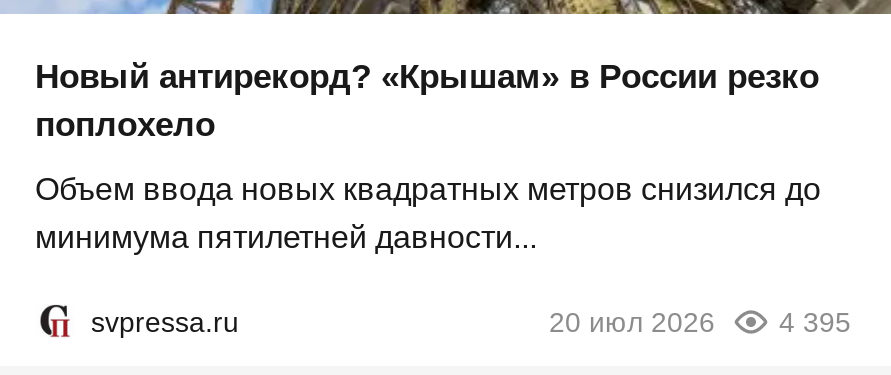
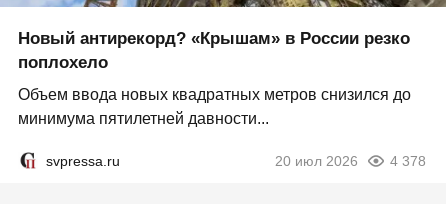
- 20 июл 2026 4 395
+ 20 июл 2026 4 378
